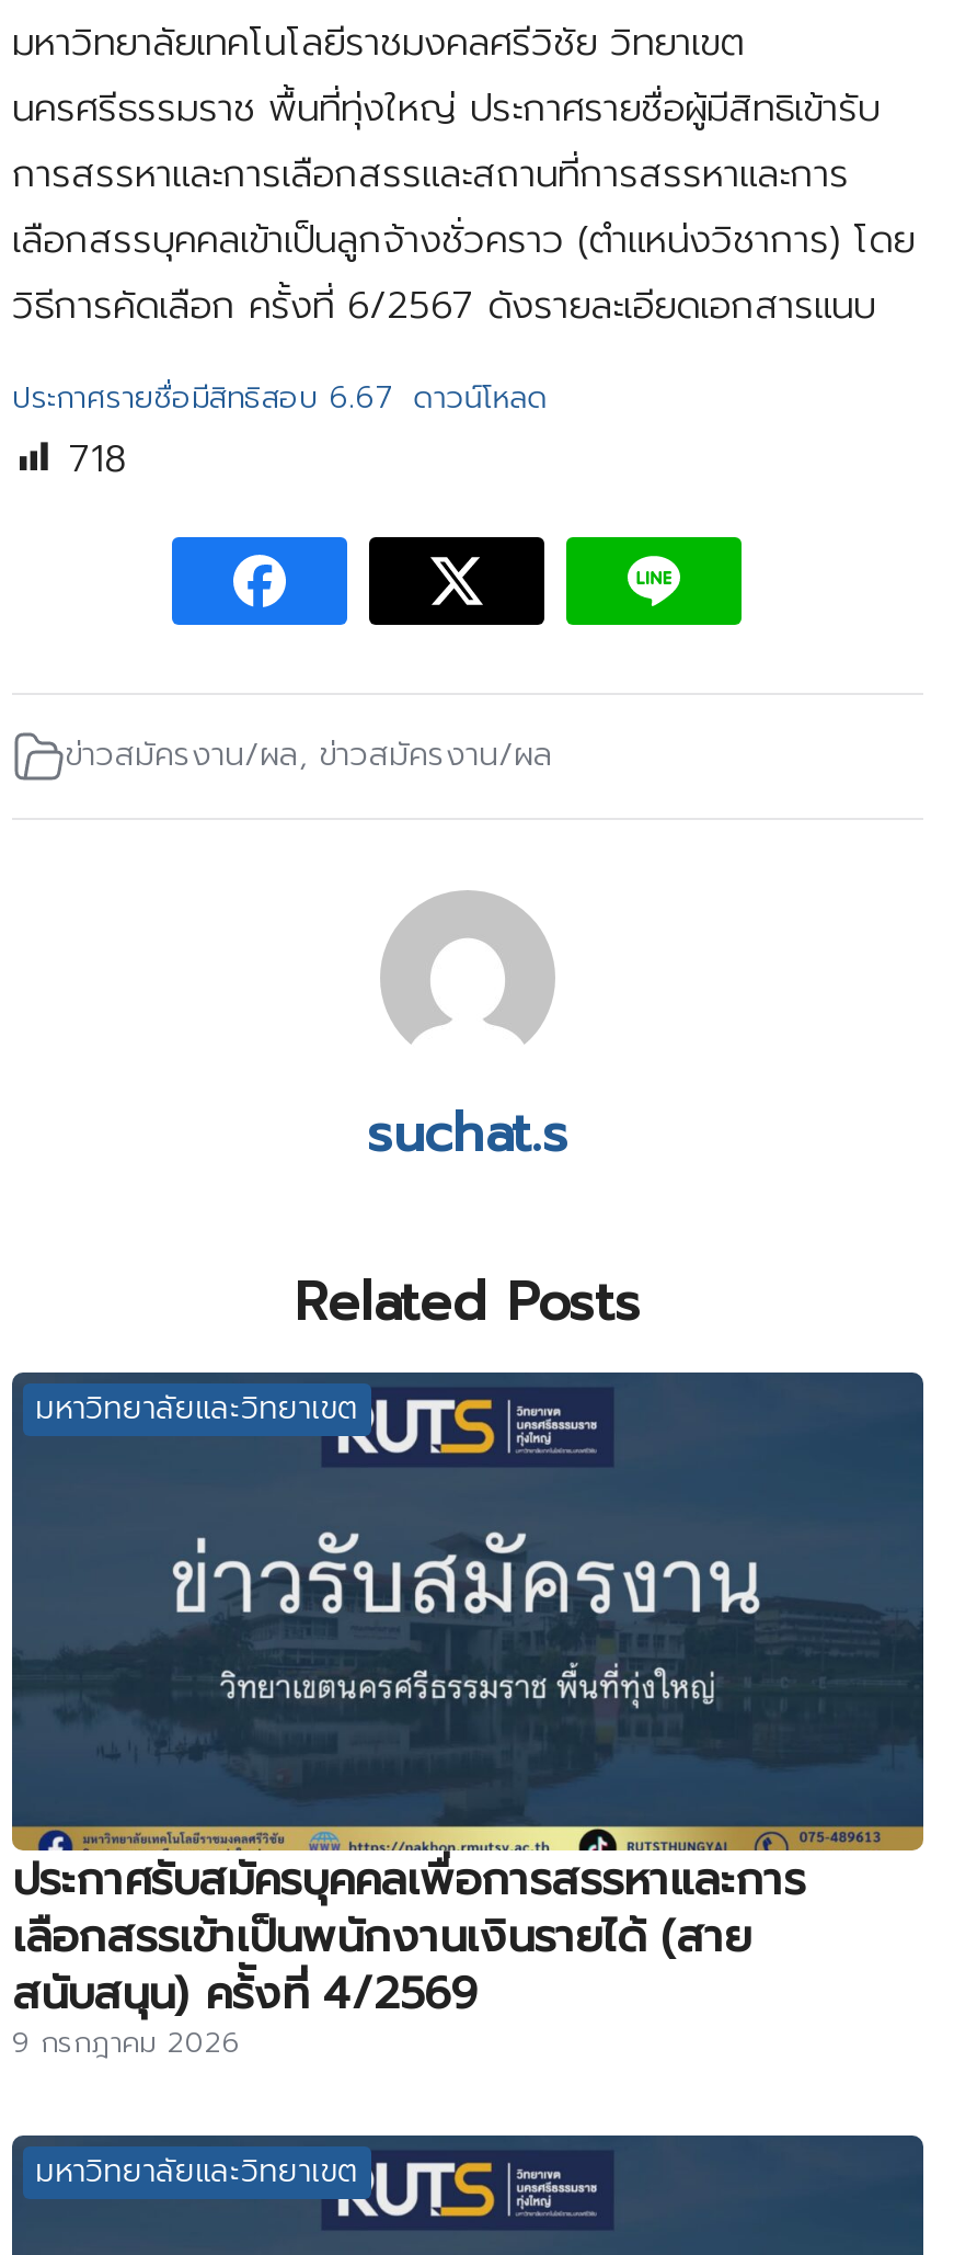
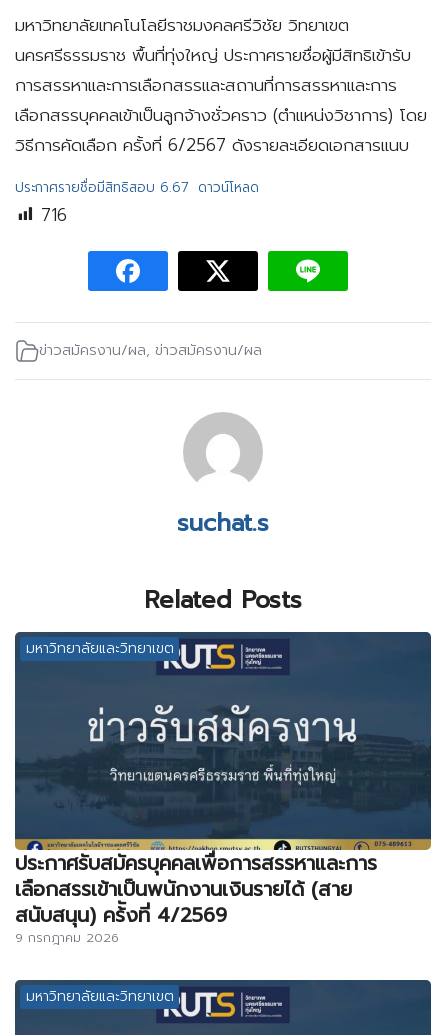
- 718
+ 716
